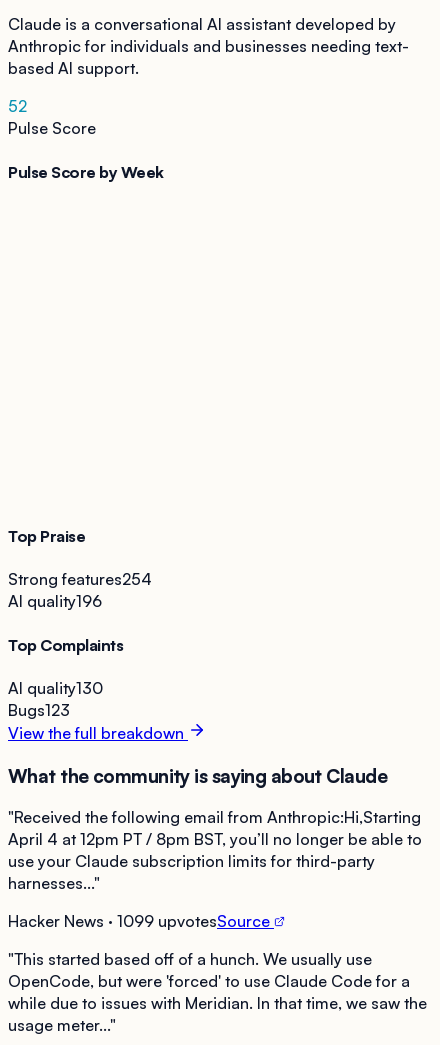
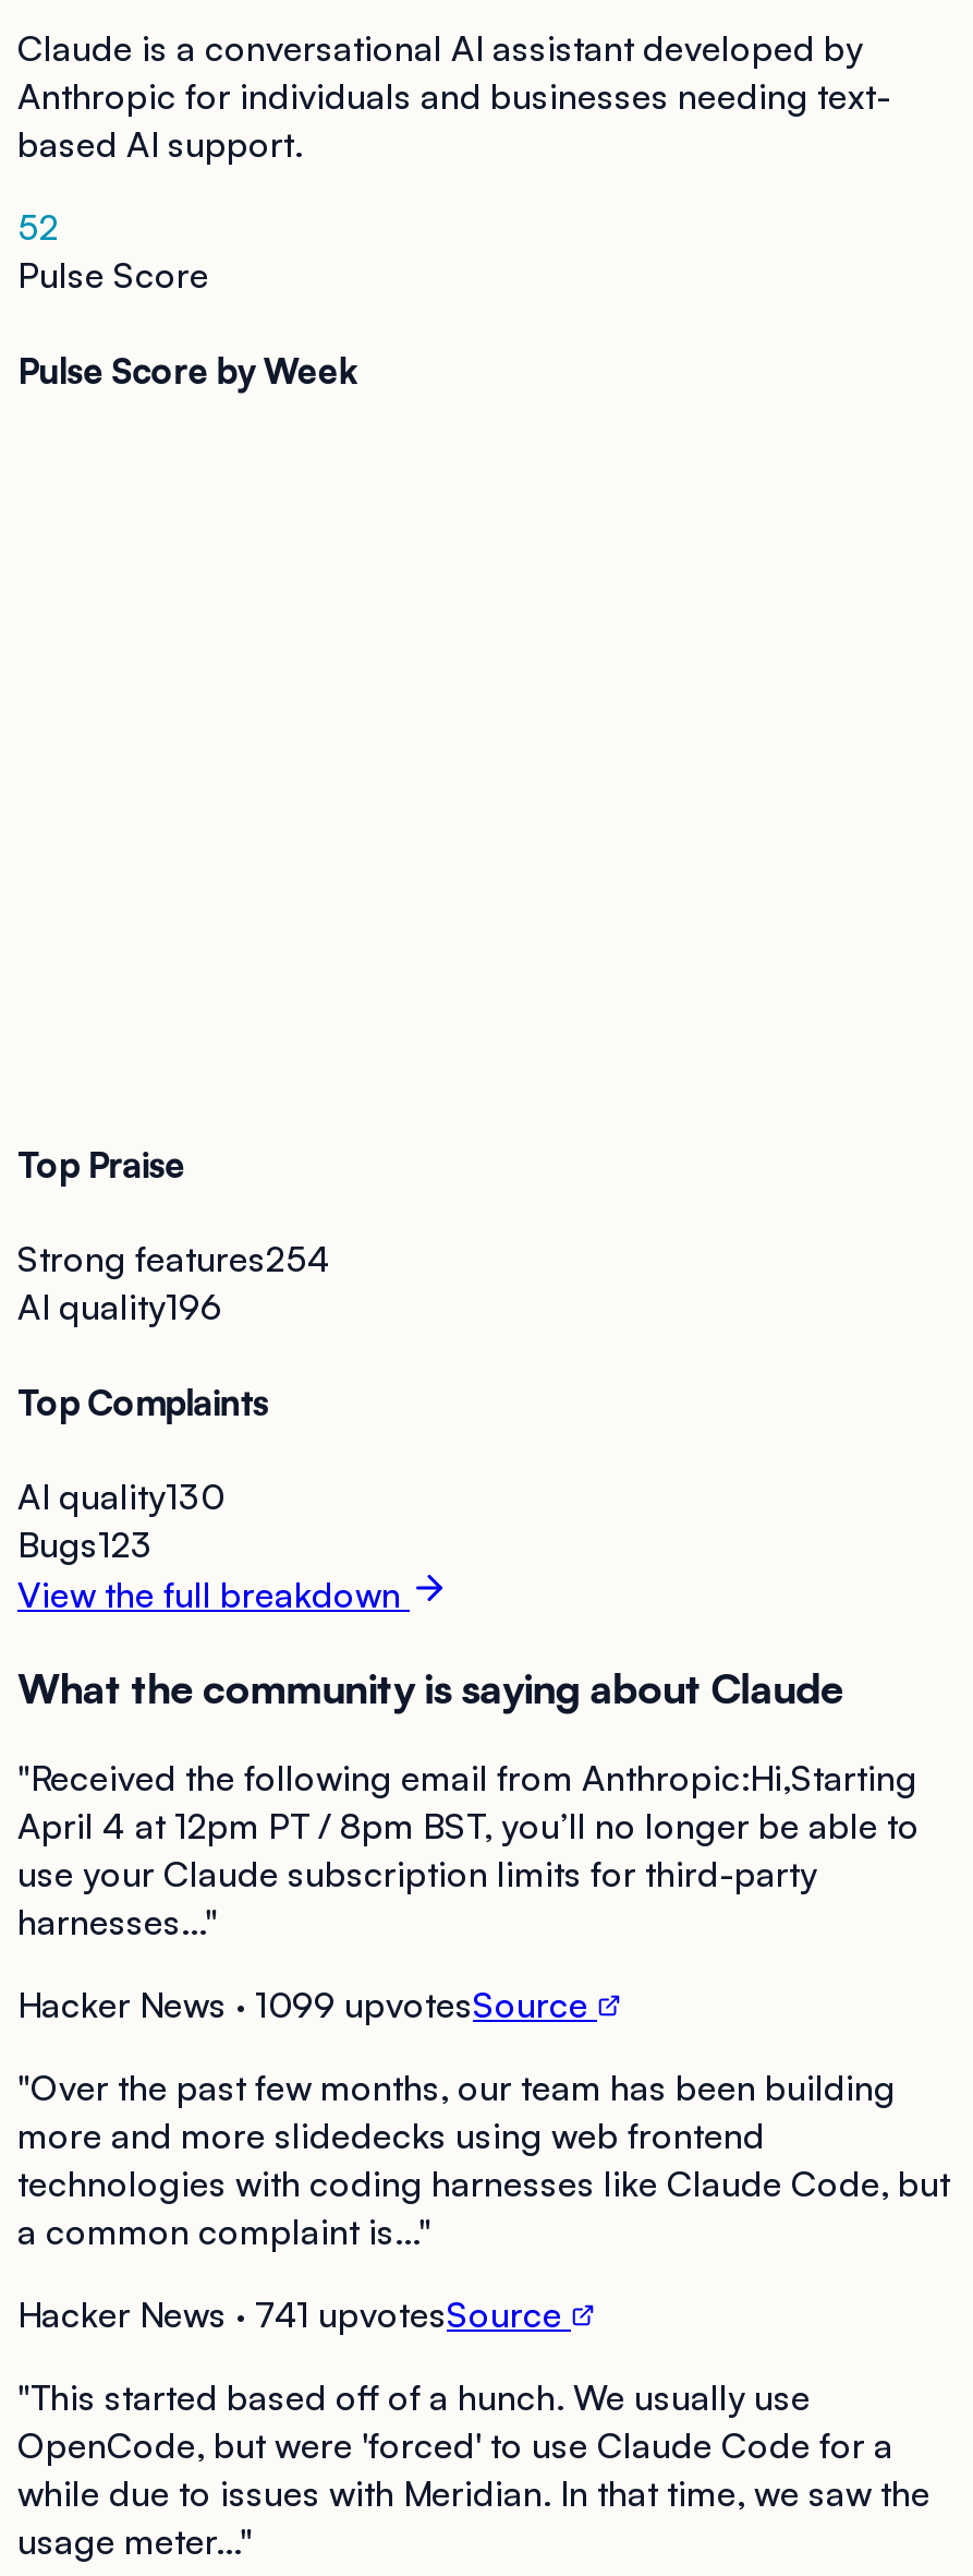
+ "Over the past few months, our team has been building
+ more and more slidedecks using web frontend
+ technologies with coding harnesses like Claude Code, but
+ a common complaint is..."
+ Hacker News · 741 upvotesSource
